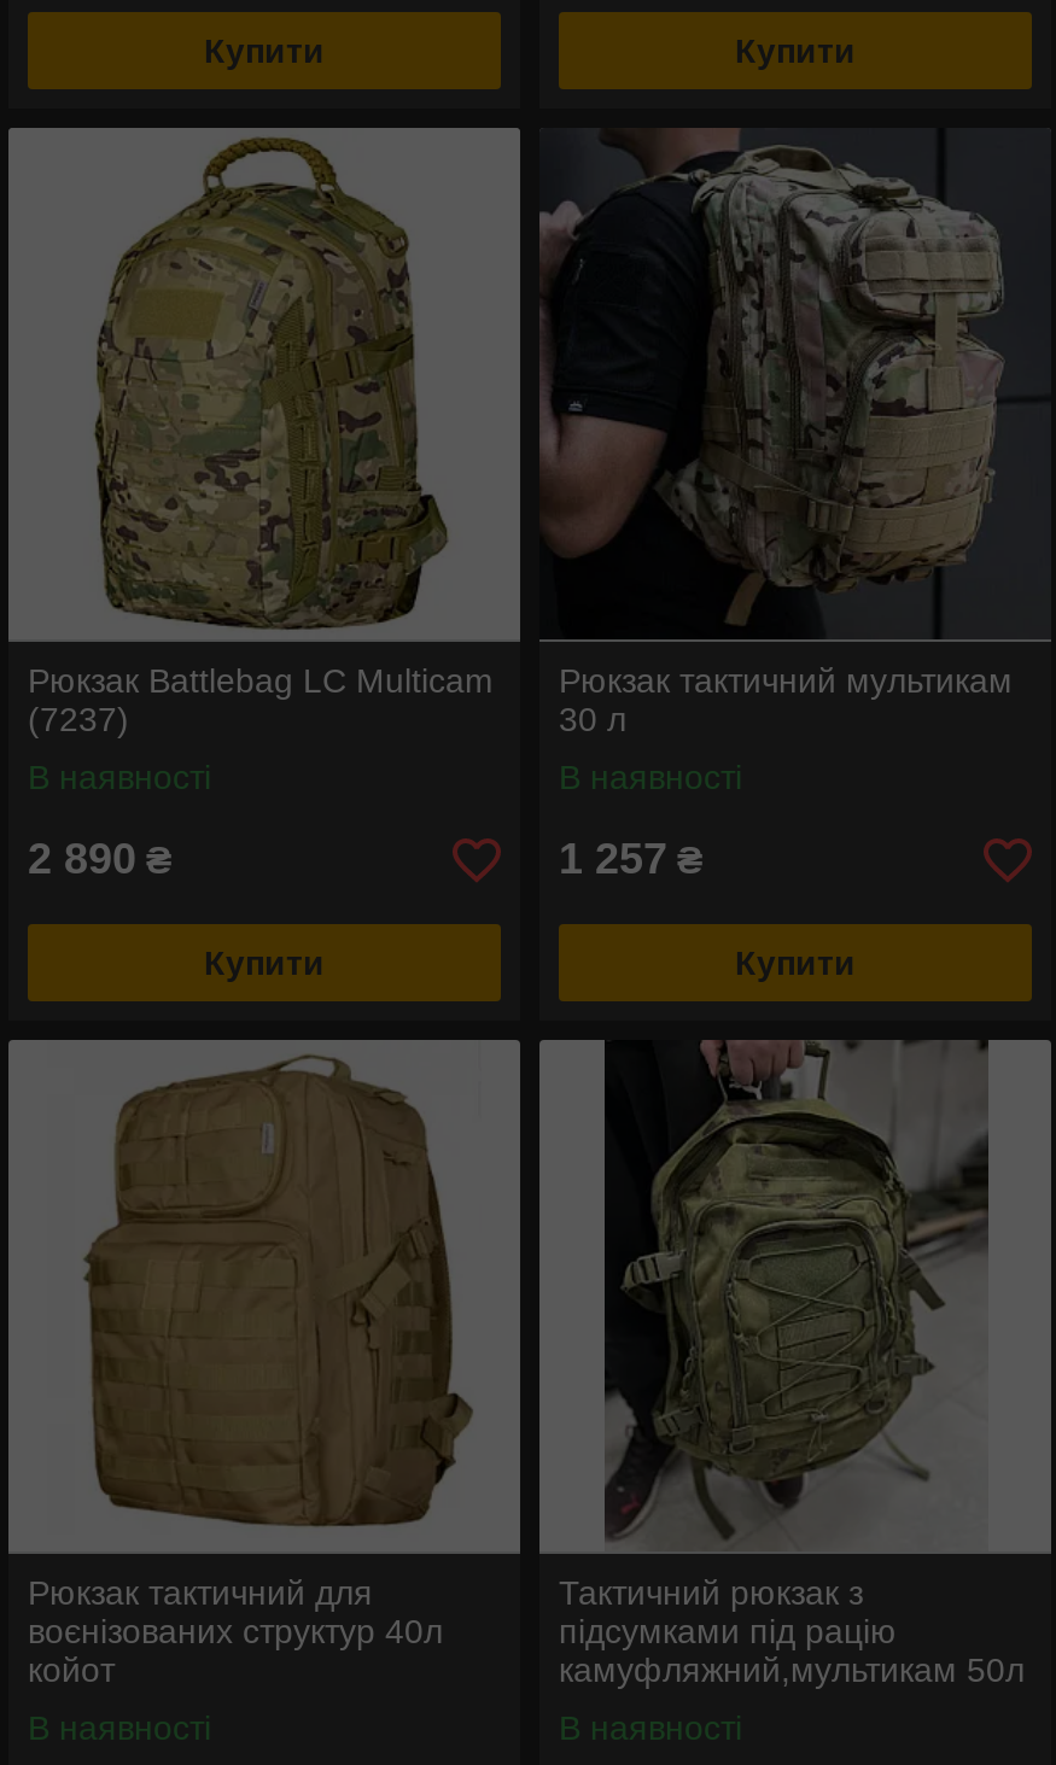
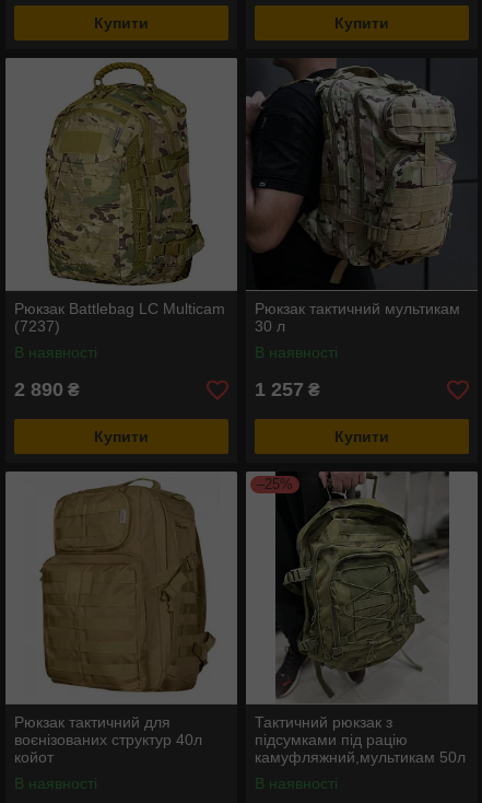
+ –25%
